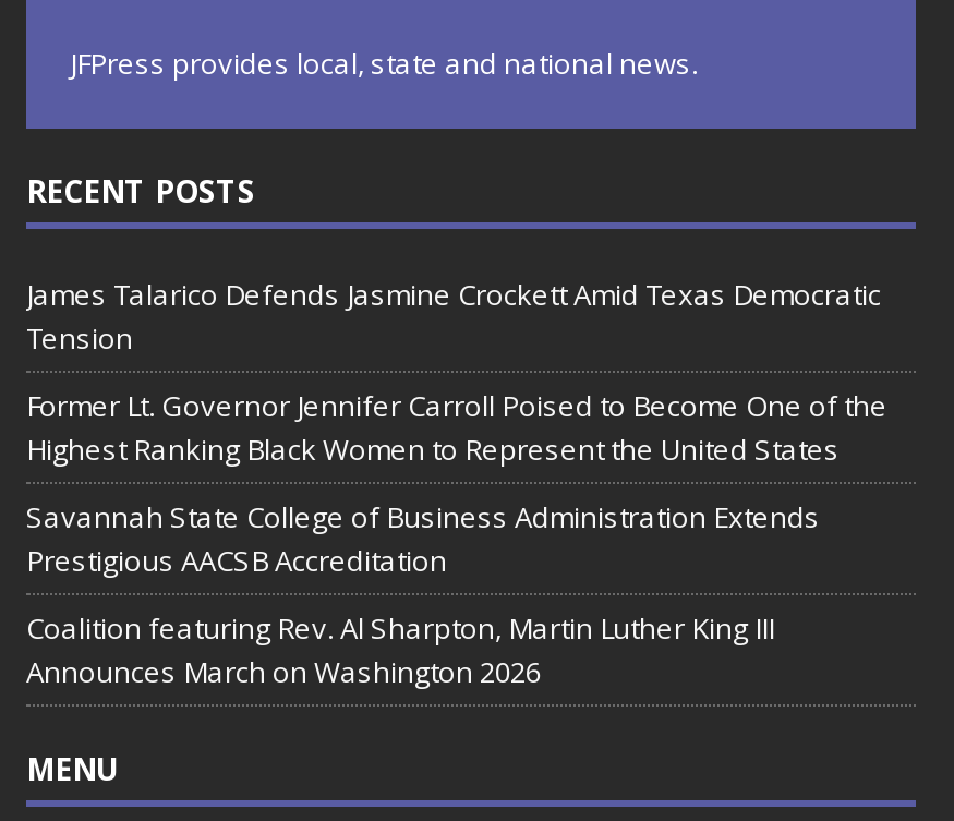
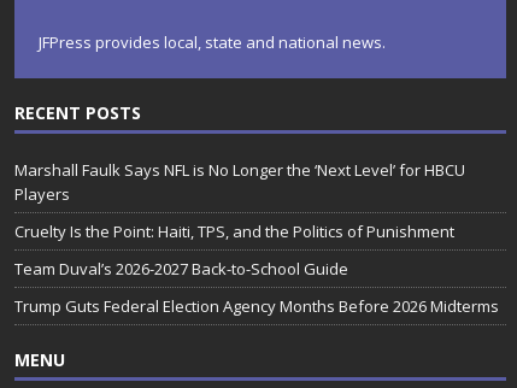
- James Talarico Defends Jasmine Crockett Amid Texas Democratic
- Tension
+ Marshall Faulk Says NFL is No Longer the ‘Next Level’ for HBCU
+ Players

- Former Lt. Governor Jennifer Carroll Poised to Become One of the
- Highest Ranking Black Women to Represent the United States
+ Cruelty Is the Point: Haiti, TPS, and the Politics of Punishment

- Savannah State College of Business Administration Extends
- Prestigious AACSB Accreditation
+ Team Duval’s 2026-2027 Back-to-School Guide

- Coalition featuring Rev. Al Sharpton, Martin Luther King III
- Announces March on Washington 2026
+ Trump Guts Federal Election Agency Months Before 2026 Midterms
